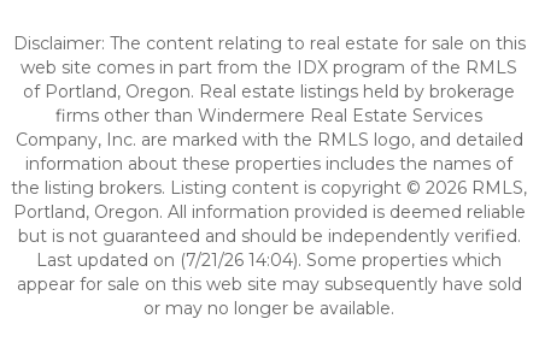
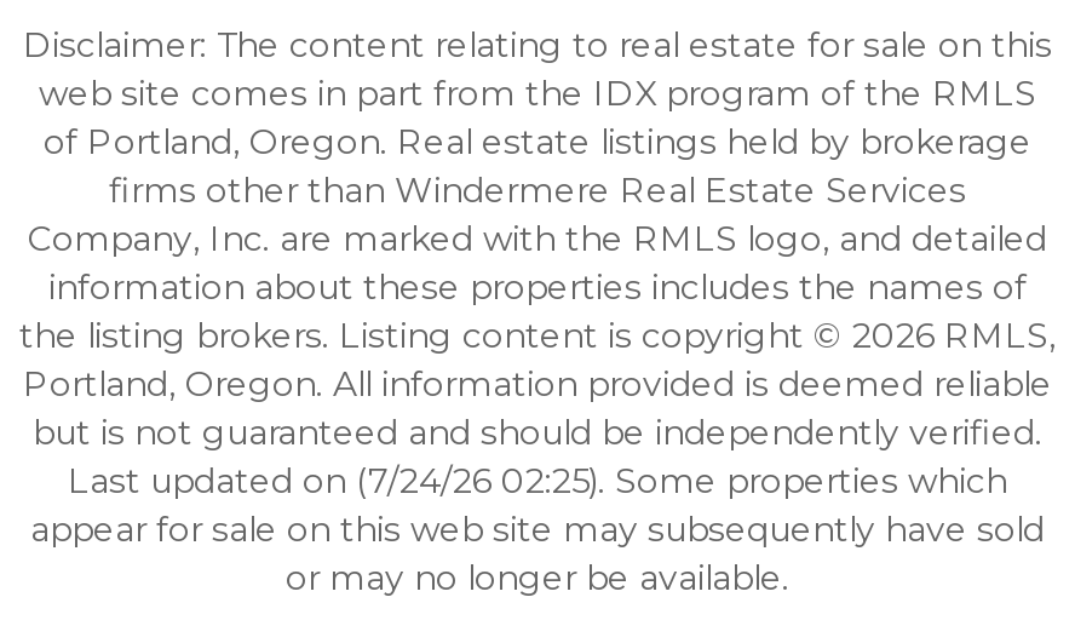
- Last updated on (7/21/26 14:04). Some properties which
+ Last updated on (7/24/26 02:25). Some properties which
